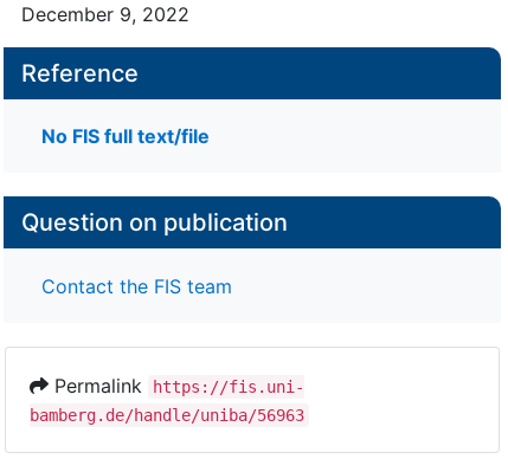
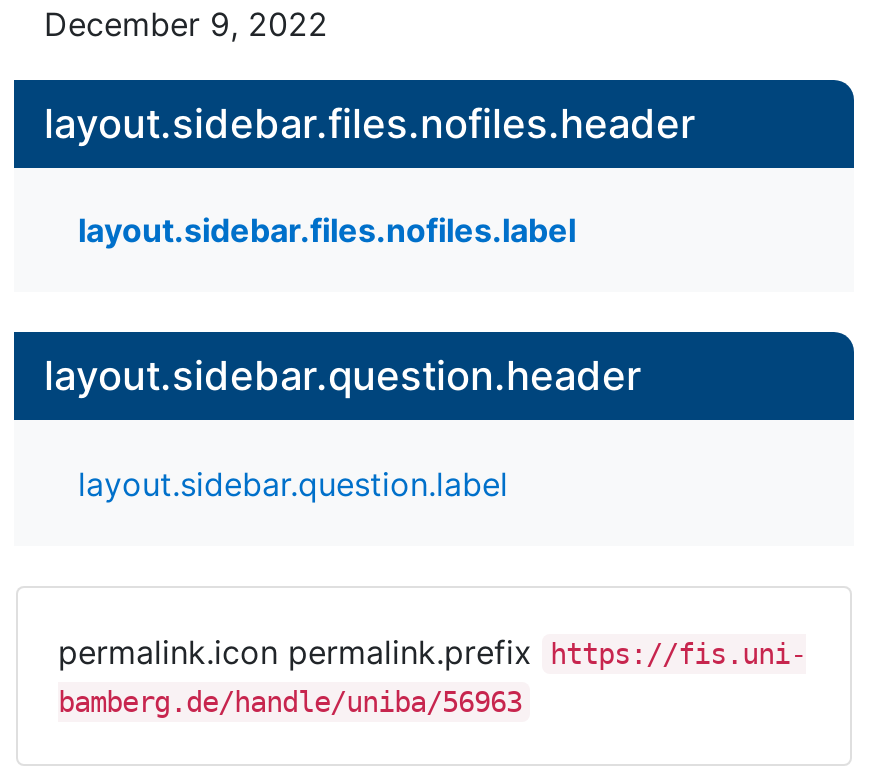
- Reference
+ layout.sidebar.files.nofiles.header

- No FIS full text/file
+ layout.sidebar.files.nofiles.label

- Question on publication
+ layout.sidebar.question.header

- Contact the FIS team
+ layout.sidebar.question.label

- Permalink https://fis.uni-
+ permalink.icon permalink.prefix https://fis.uni-
